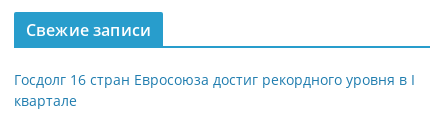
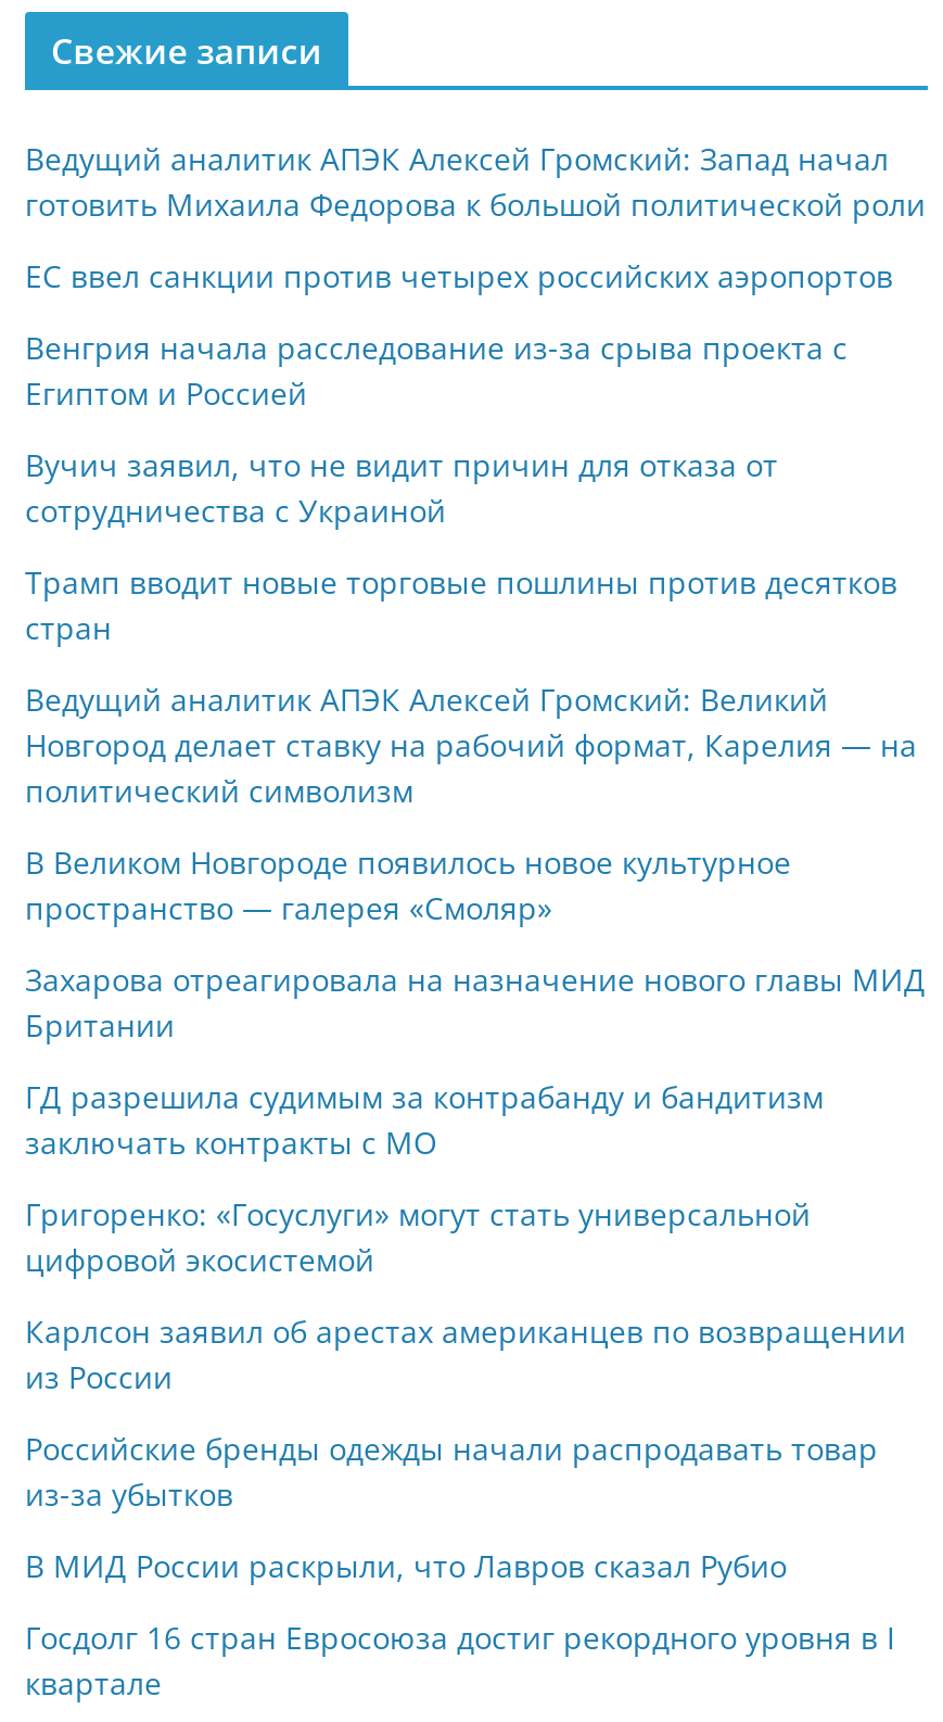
+ Ведущий аналитик АПЭК Алексей Громский: Запад начал
+ готовить Михаила Федорова к большой политической роли
+ ЕС ввел санкции против четырех российских аэропортов
+ Венгрия начала расследование из-за срыва проекта с
+ Египтом и Россией
+ Вучич заявил, что не видит причин для отказа от
+ сотрудничества с Украиной
+ Трамп вводит новые торговые пошлины против десятков
+ стран
+ Ведущий аналитик АПЭК Алексей Громский: Великий
+ Новгород делает ставку на рабочий формат, Карелия — на
+ политический символизм
+ В Великом Новгороде появилось новое культурное
+ пространство — галерея «Смоляр»
+ Захарова отреагировала на назначение нового главы МИД
+ Британии
+ ГД разрешила судимым за контрабанду и бандитизм
+ заключать контракты с МО
+ Григоренко: «Госуслуги» могут стать универсальной
+ цифровой экосистемой
+ Карлсон заявил об арестах американцев по возвращении
+ из России
+ Российские бренды одежды начали распродавать товар
+ из-за убытков
+ В МИД России раскрыли, что Лавров сказал Рубио
